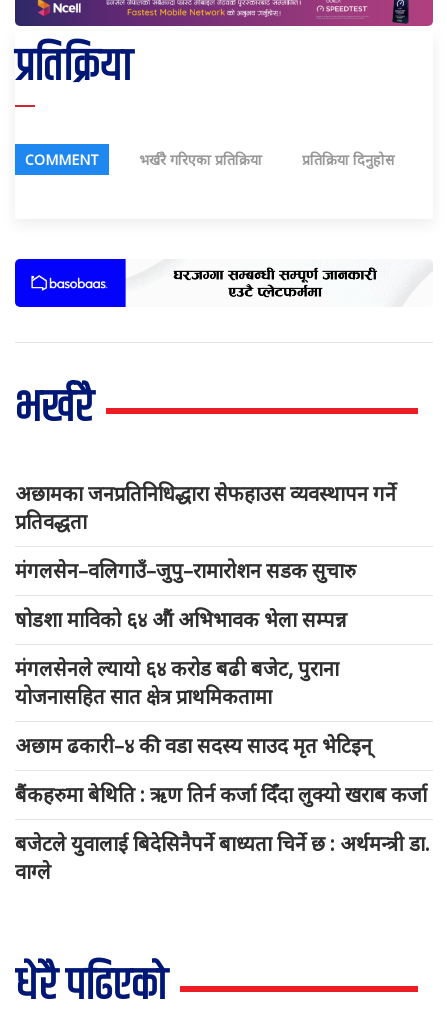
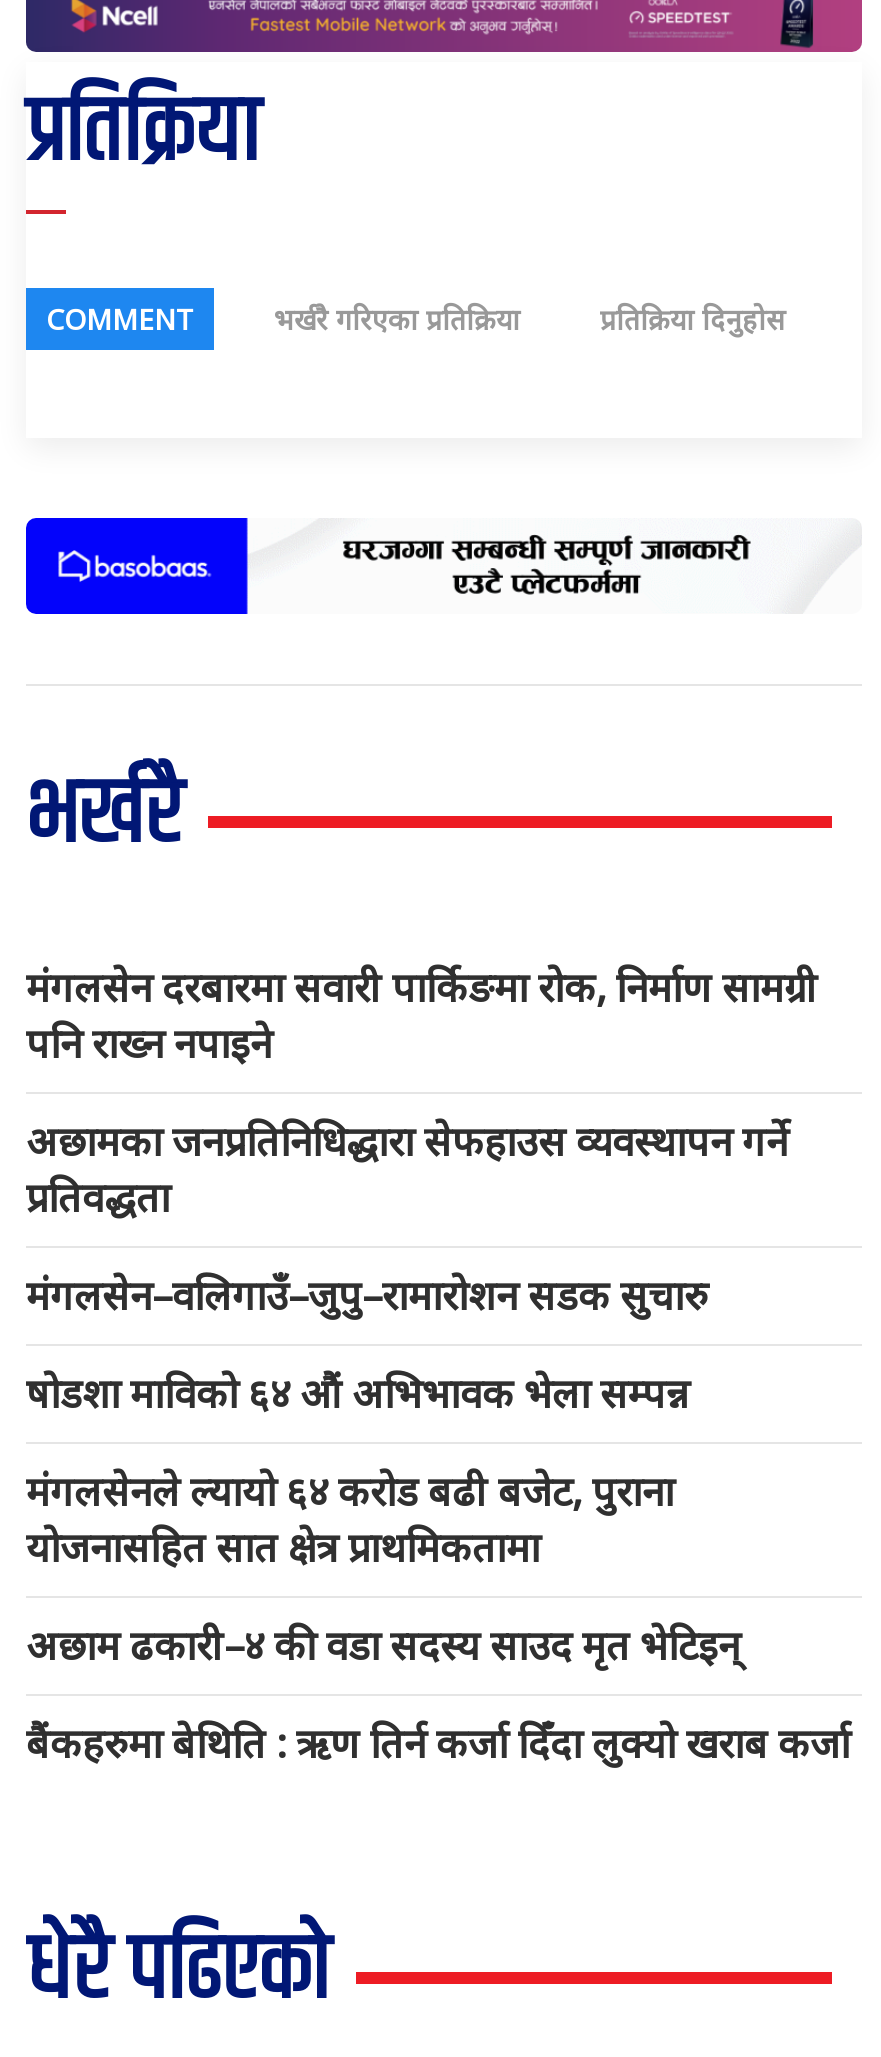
+ मंगलसेन दरबारमा सवारी पार्किङमा रोक, निर्माण सामग्री
+ पनि राख्न नपाइने

moved down: अछामका जनप्रतिनिधिद्धारा सेफहाउस व्यवस्थापन गर्ने | प्रतिवद्धता | मंगलसेन–वलिगाउँ–जुपु–रामारोशन सडक सुचारु | षोडशा माविको ६४ औं अभिभावक भेला सम्पन्न | मंगलसेनले ल्यायो ६४ करोड बढी बजेट, पुराना | योजनासहित सात क्षेत्र प्राथमिकतामा | अछाम ढकारी–४ की वडा सदस्य साउद मृत भेटिइन् | बैंकहरुमा बेथिति : ऋण तिर्न कर्जा दिँदा लुक्यो खराब कर्जा

- बजेटले युवालाई बिदेसिनैपर्ने बाध्यता चिर्ने छ : अर्थमन्त्री डा.
- वाग्ले
